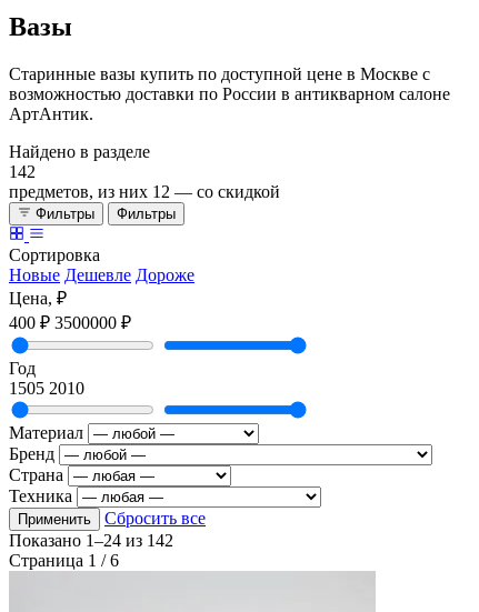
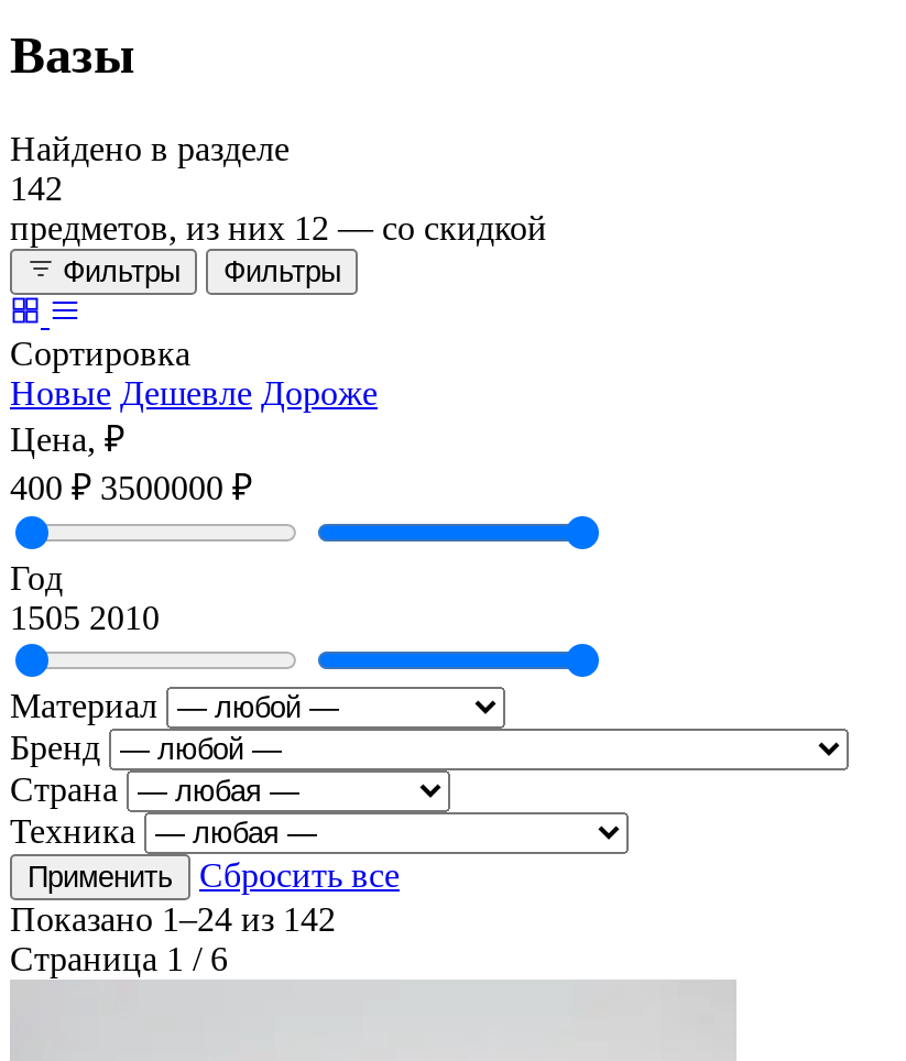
- Старинные вазы купить по доступной цене в Москве с
- возможностью доставки по России в антикварном салоне
- АртАнтик.
